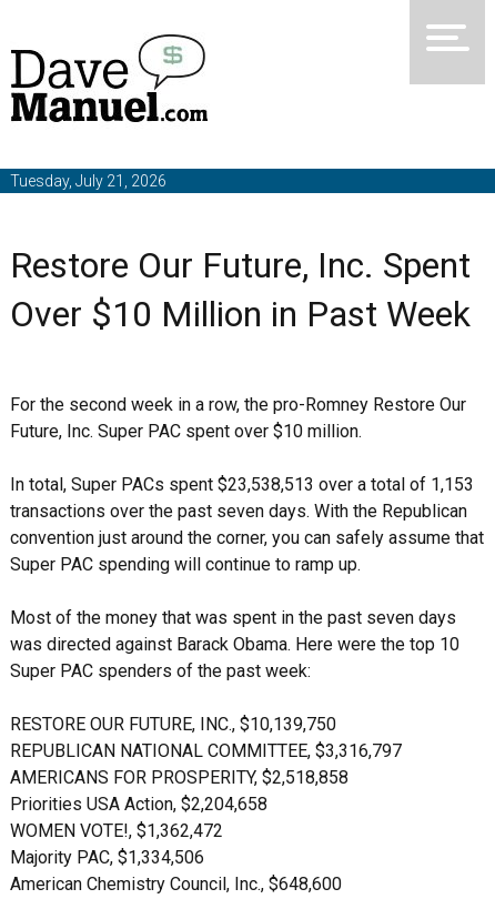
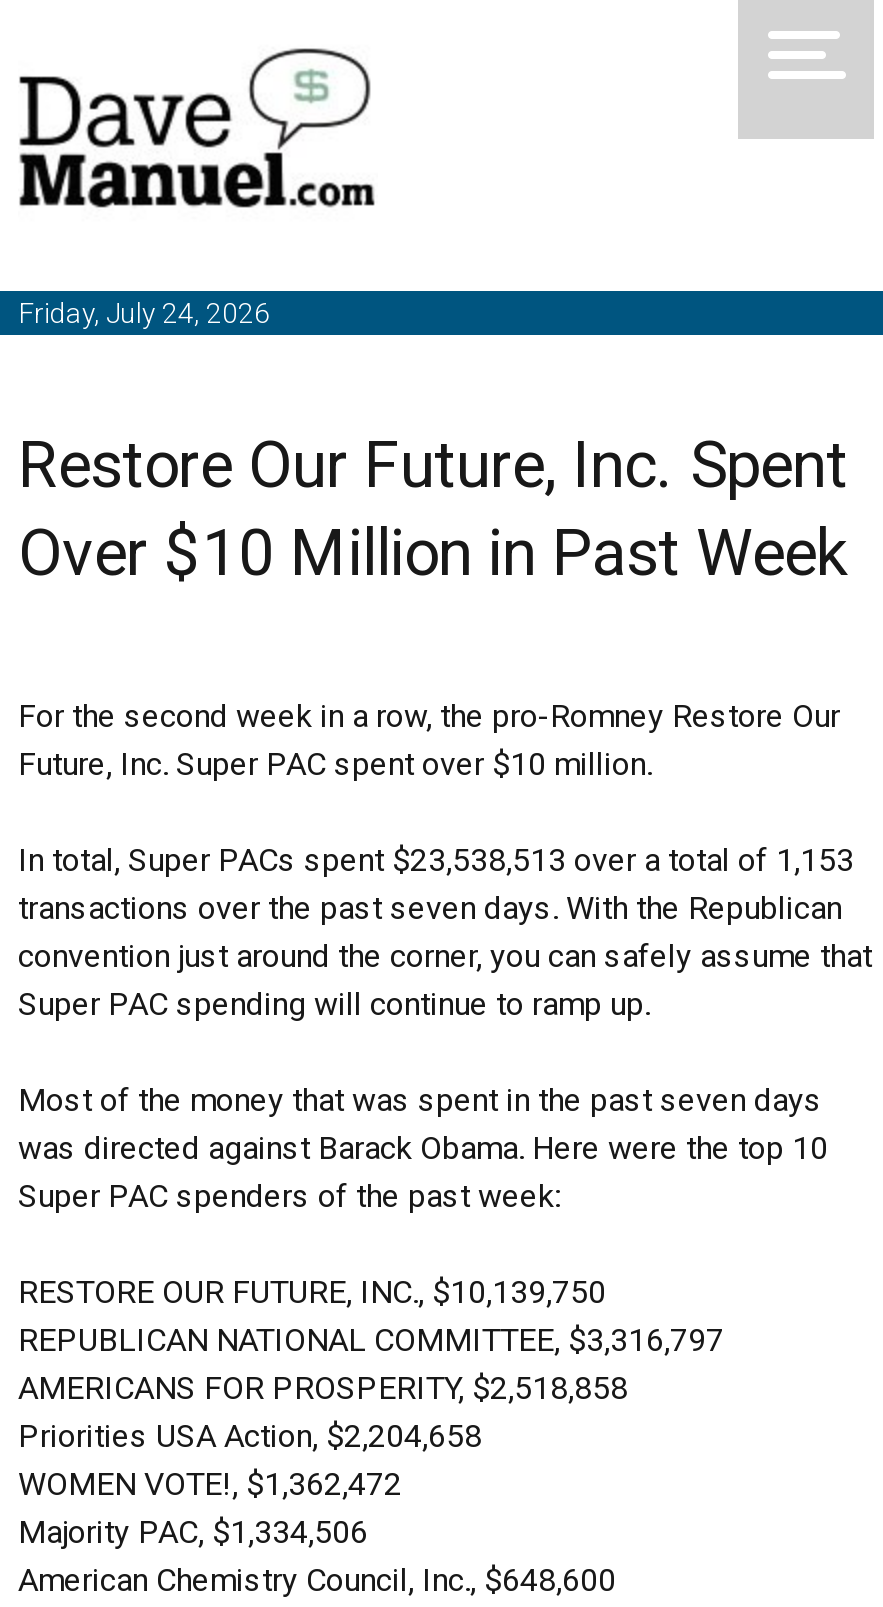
- Tuesday, July 21, 2026
+ Friday, July 24, 2026
